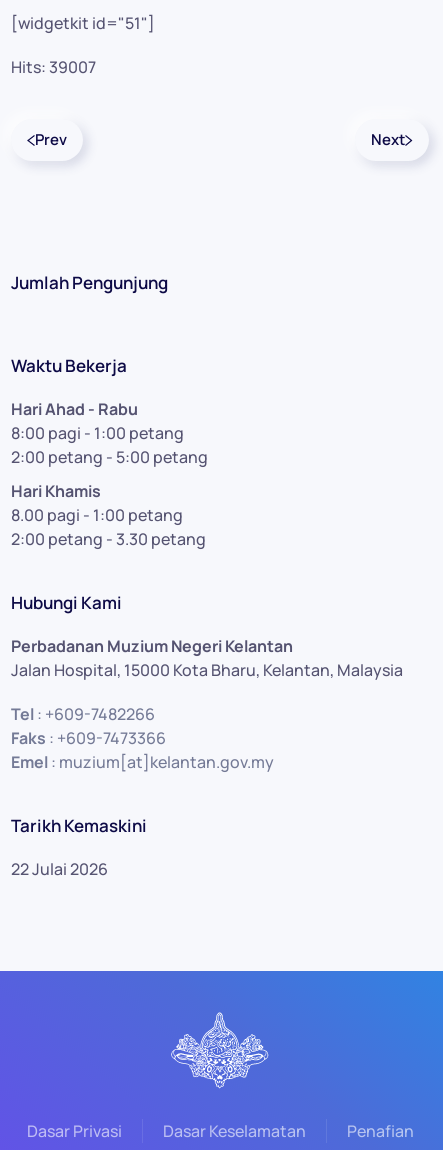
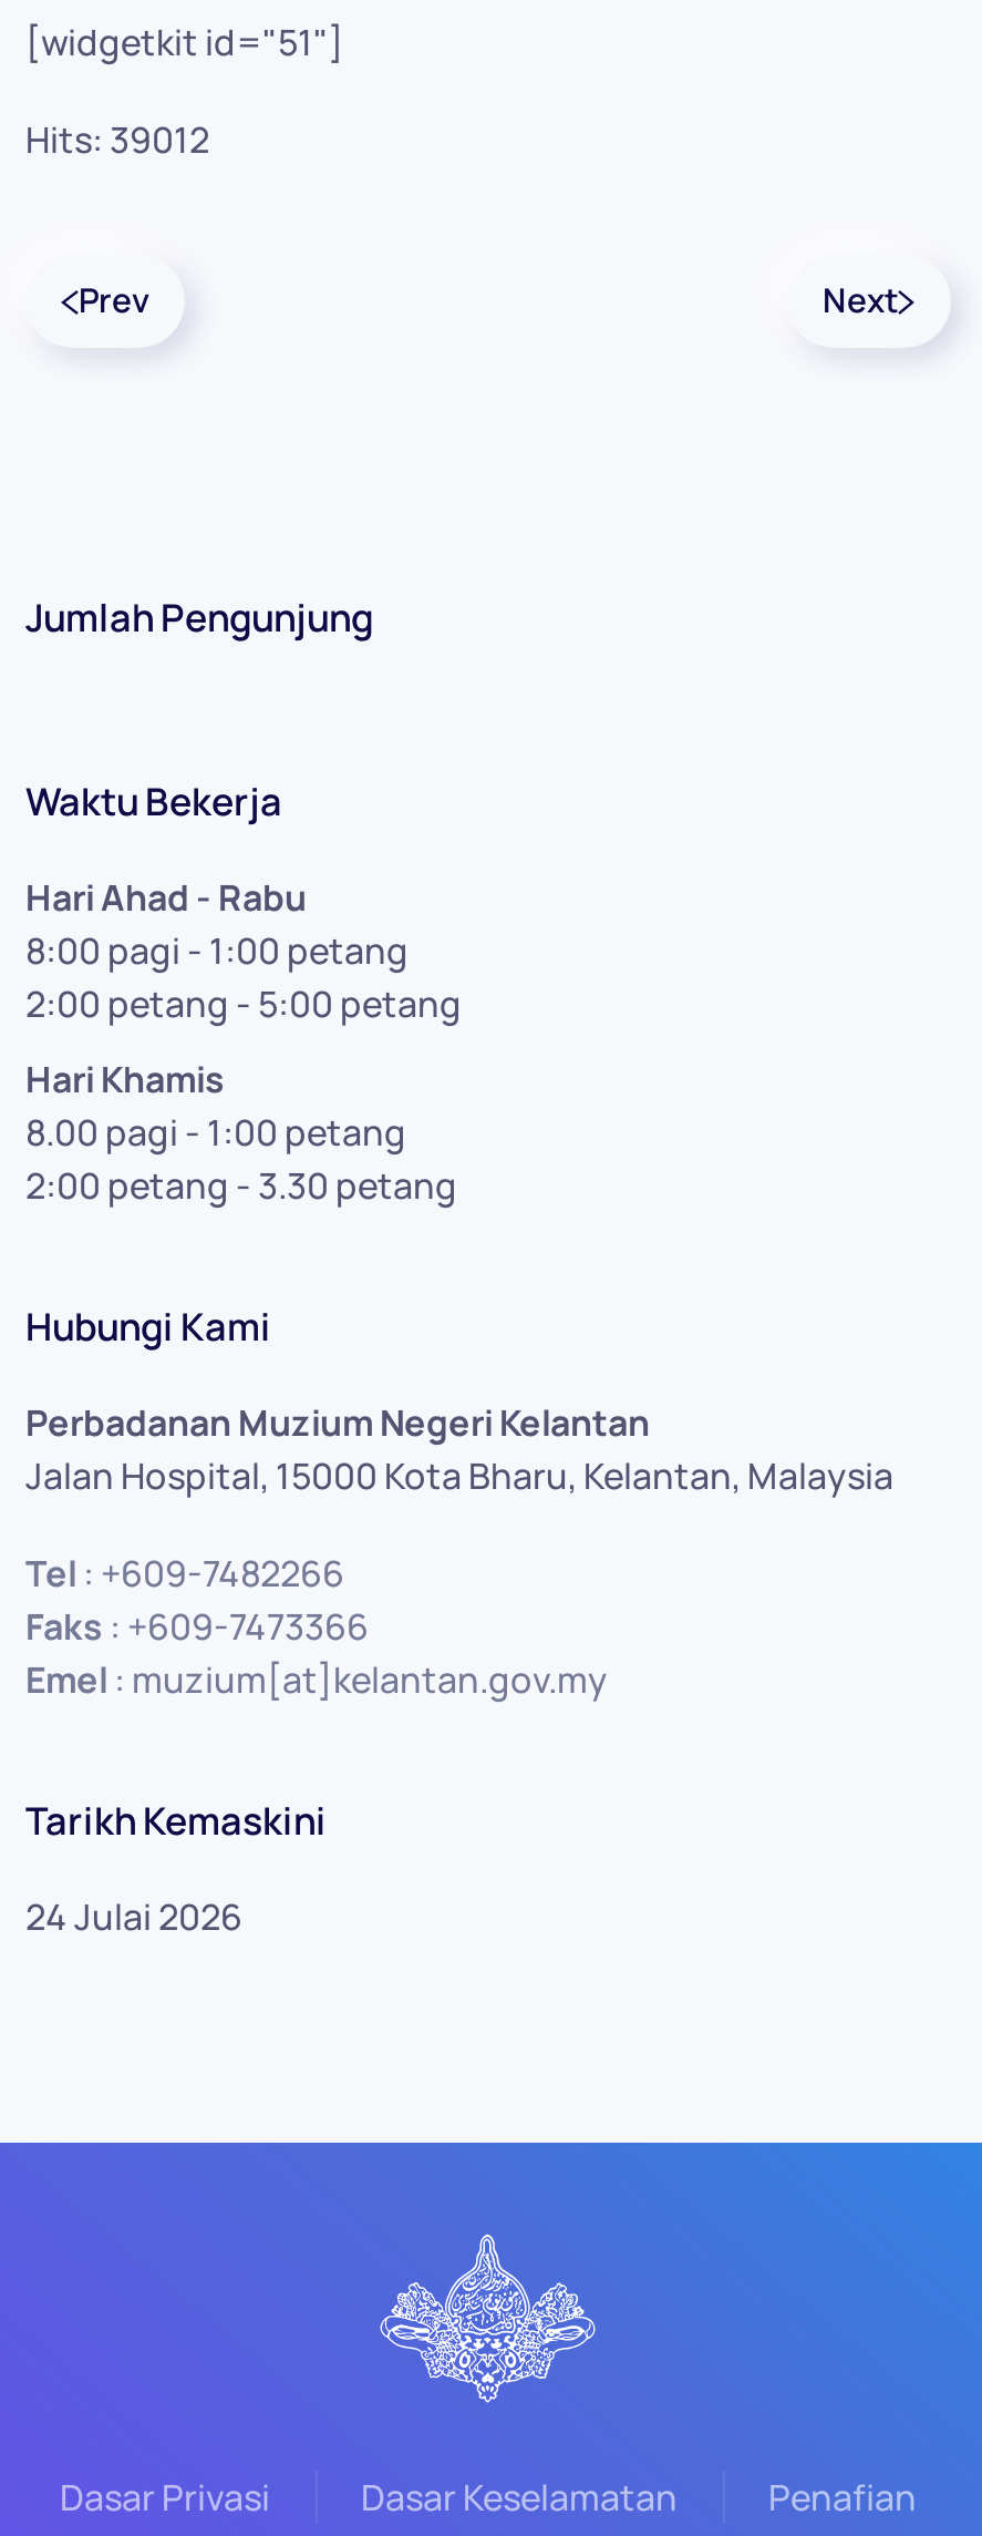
- Hits: 39007
+ Hits: 39012

- 22 Julai 2026
+ 24 Julai 2026
